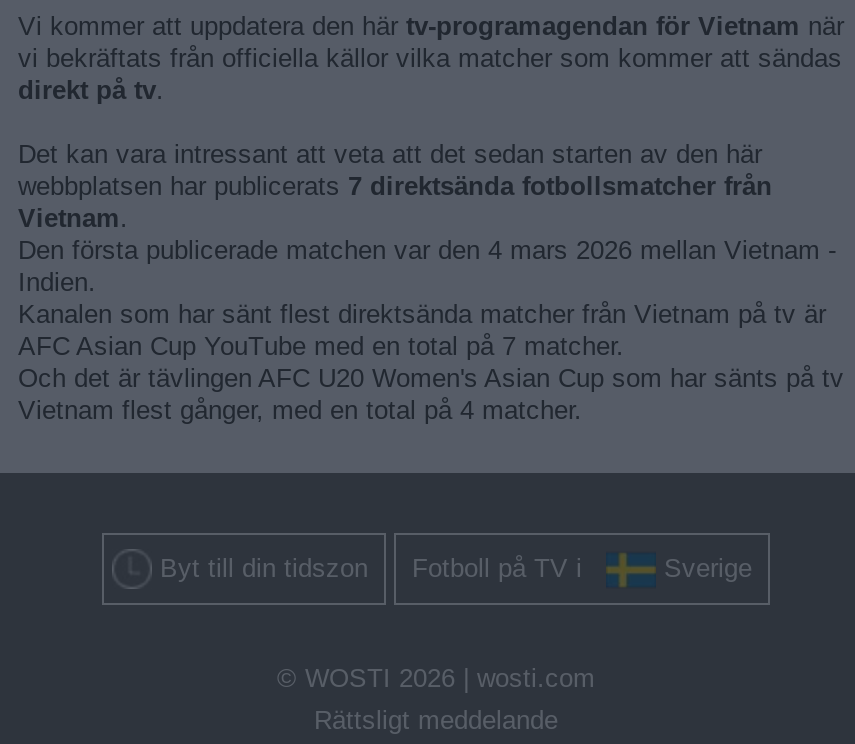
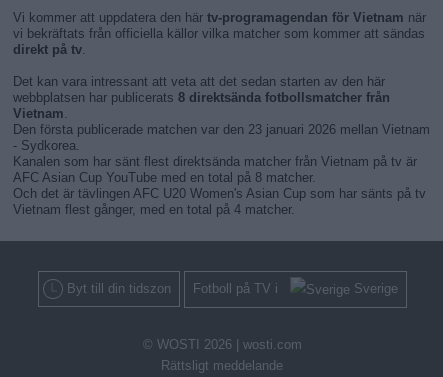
- webbplatsen har publicerats 7 direktsända fotbollsmatcher från
+ webbplatsen har publicerats 8 direktsända fotbollsmatcher från

- Den första publicerade matchen var den 4 mars 2026 mellan Vietnam -
- Indien.
+ Den första publicerade matchen var den 23 januari 2026 mellan Vietnam
+ - Sydkorea.

- AFC Asian Cup YouTube med en total på 7 matcher.
+ AFC Asian Cup YouTube med en total på 8 matcher.
